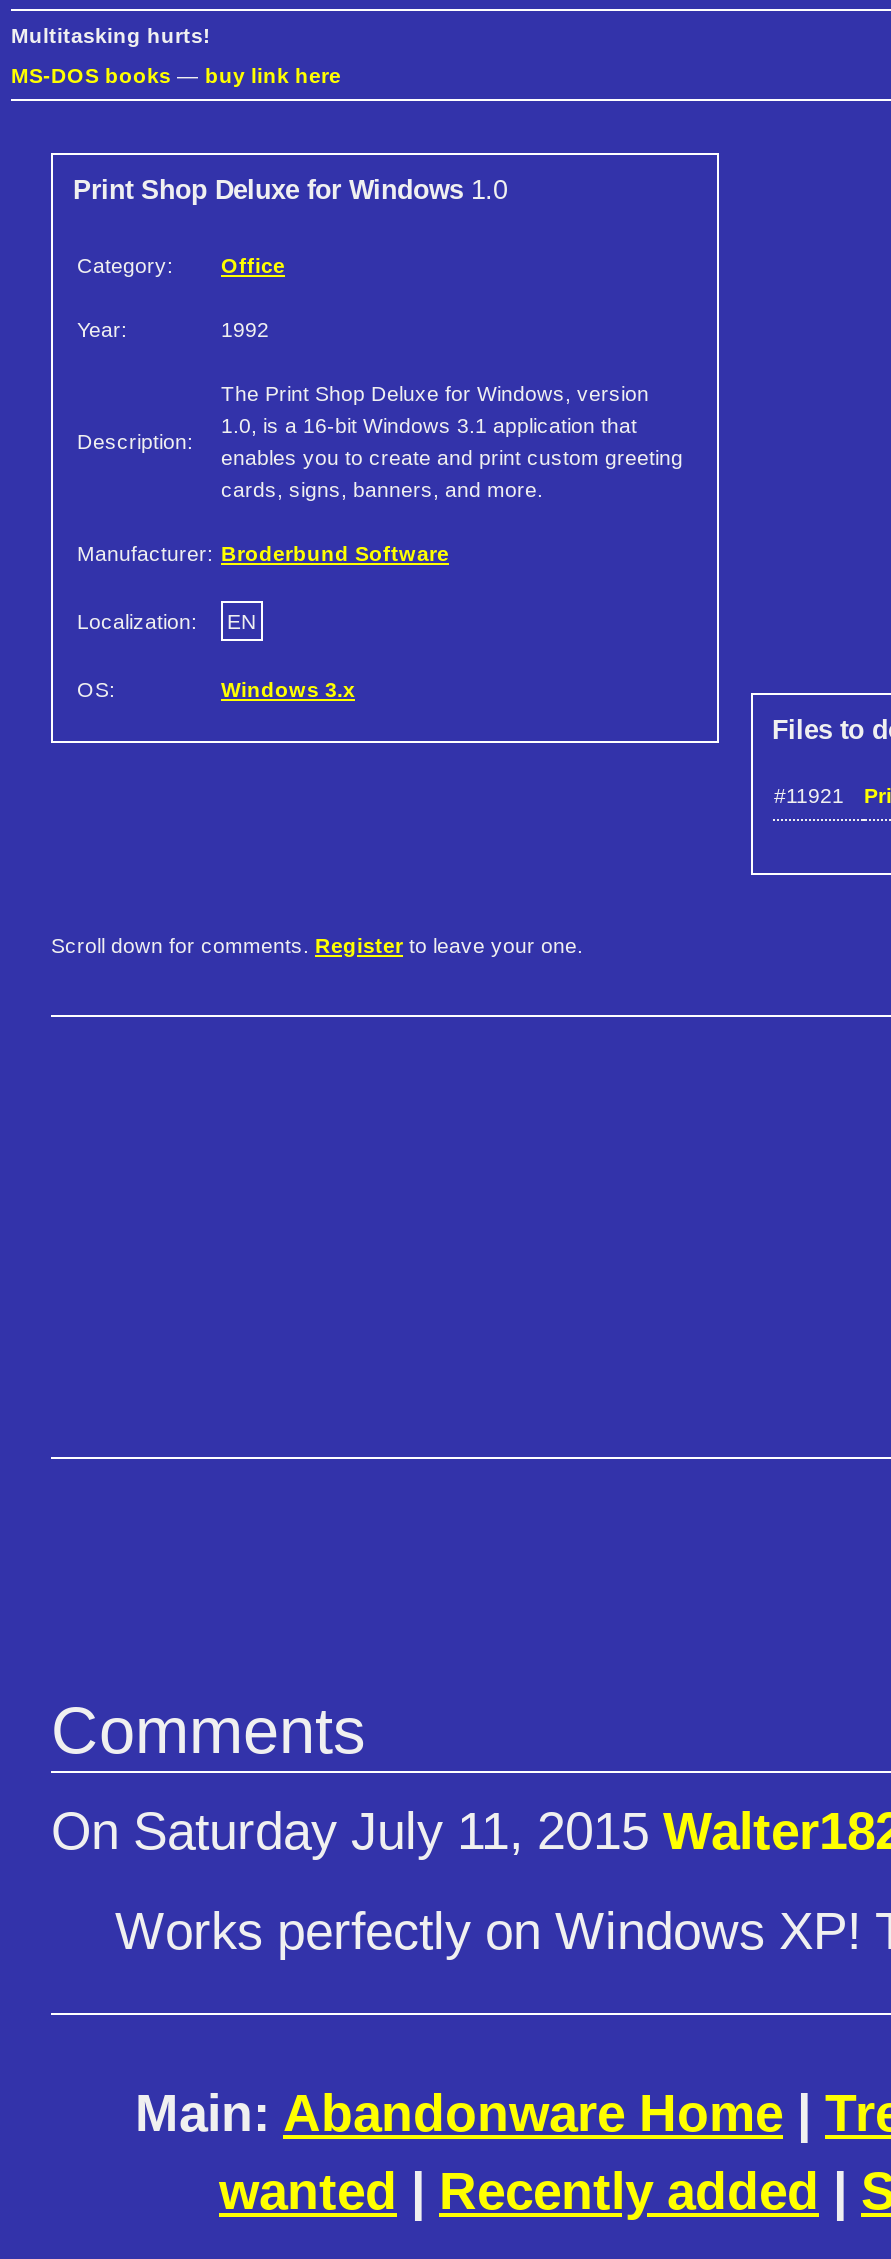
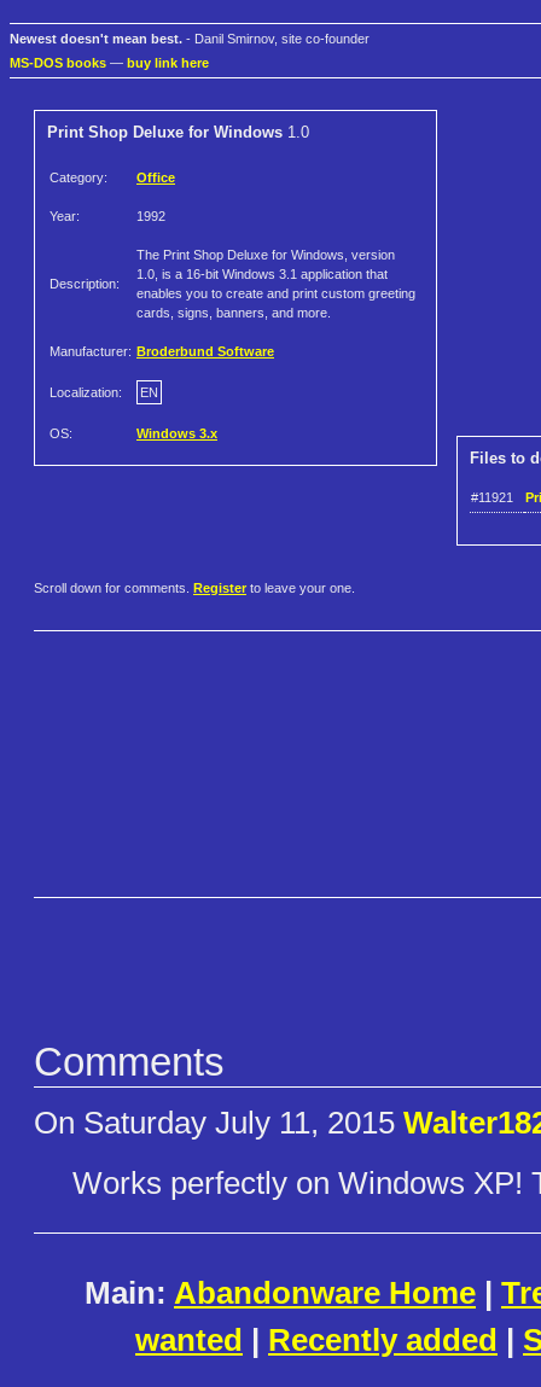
- Multitasking hurts!
+ Newest doesn't mean best. - Danil Smirnov, site co-founder
